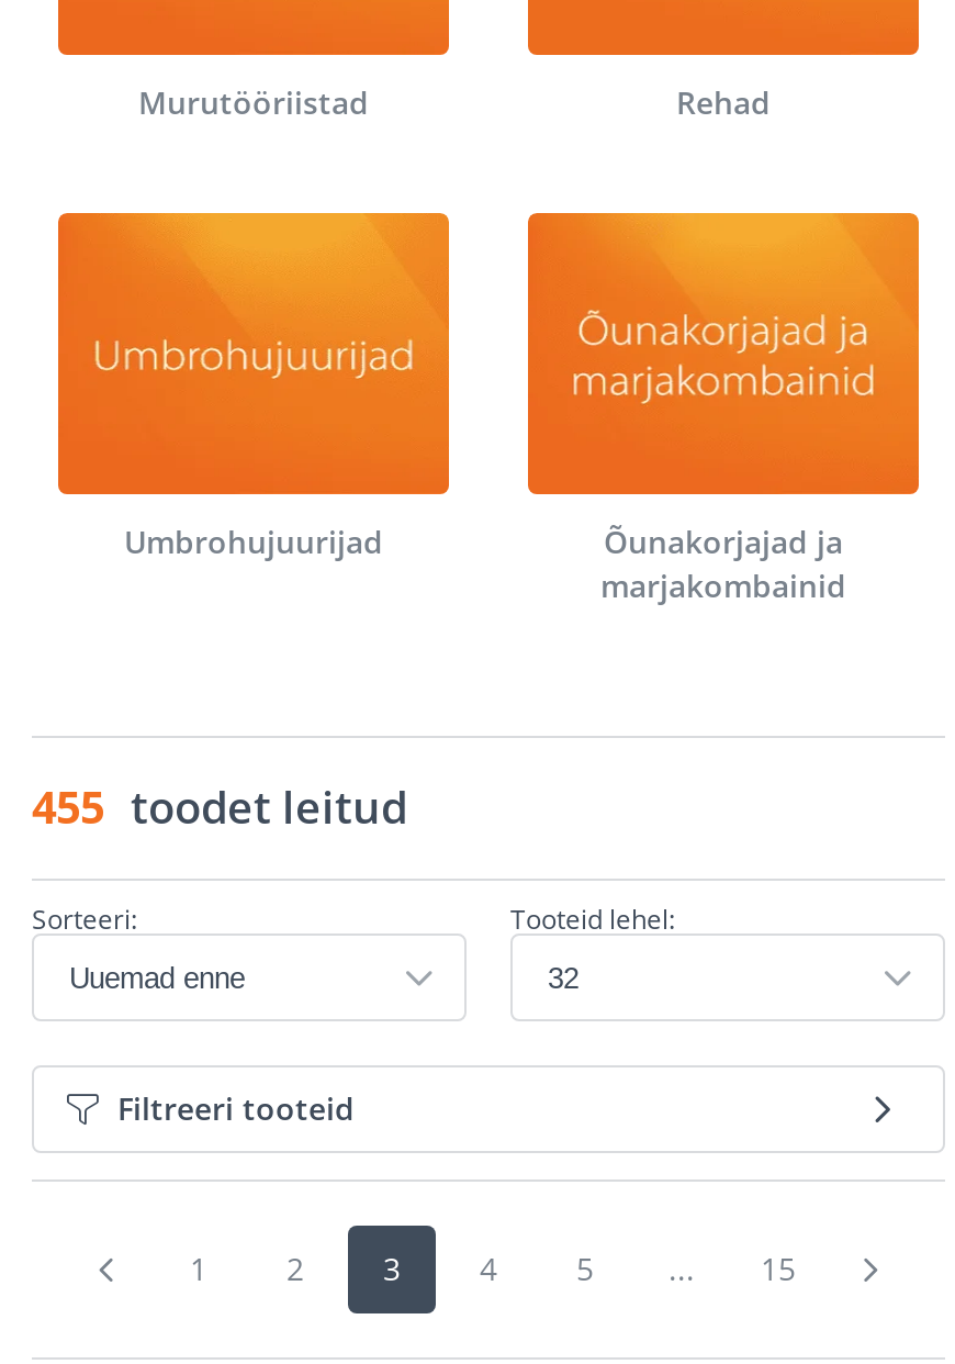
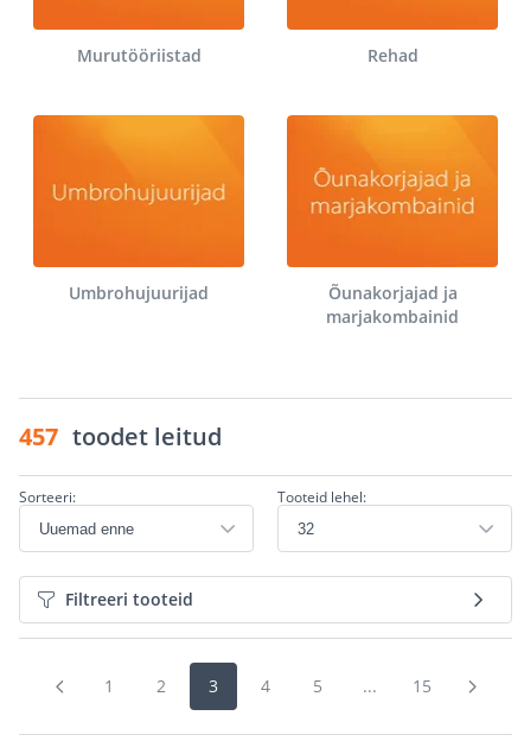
- 455 toodet leitud
+ 457 toodet leitud
